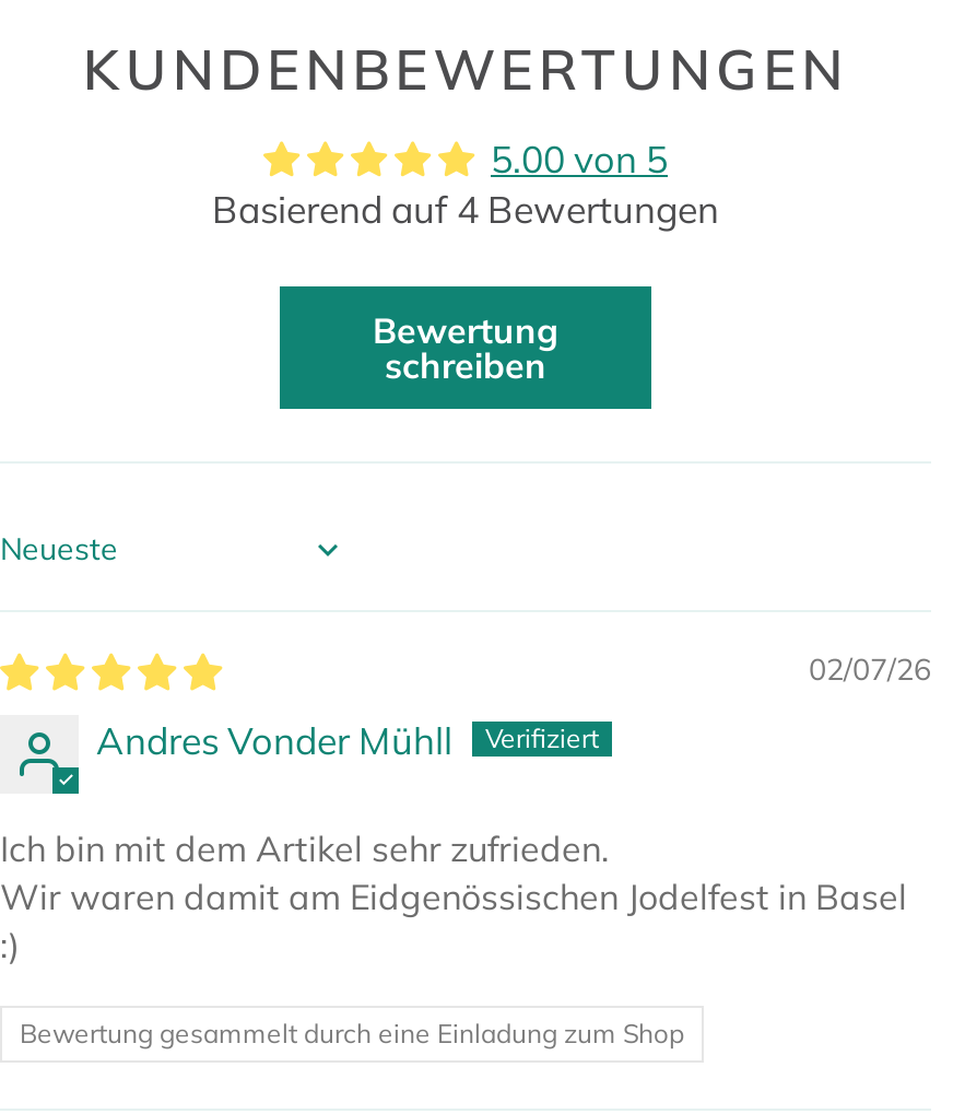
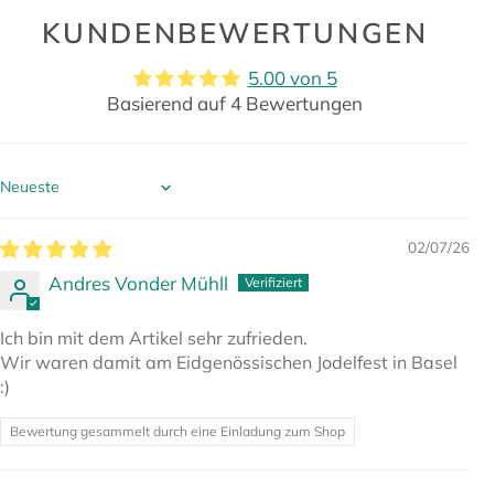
- Bewertung
- schreiben
